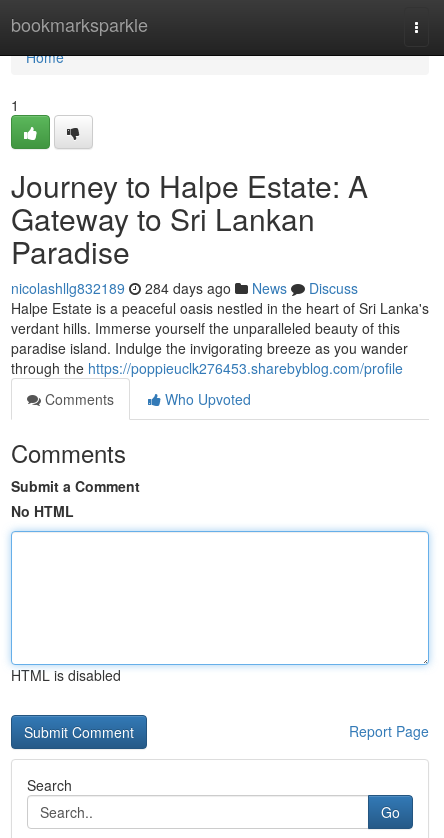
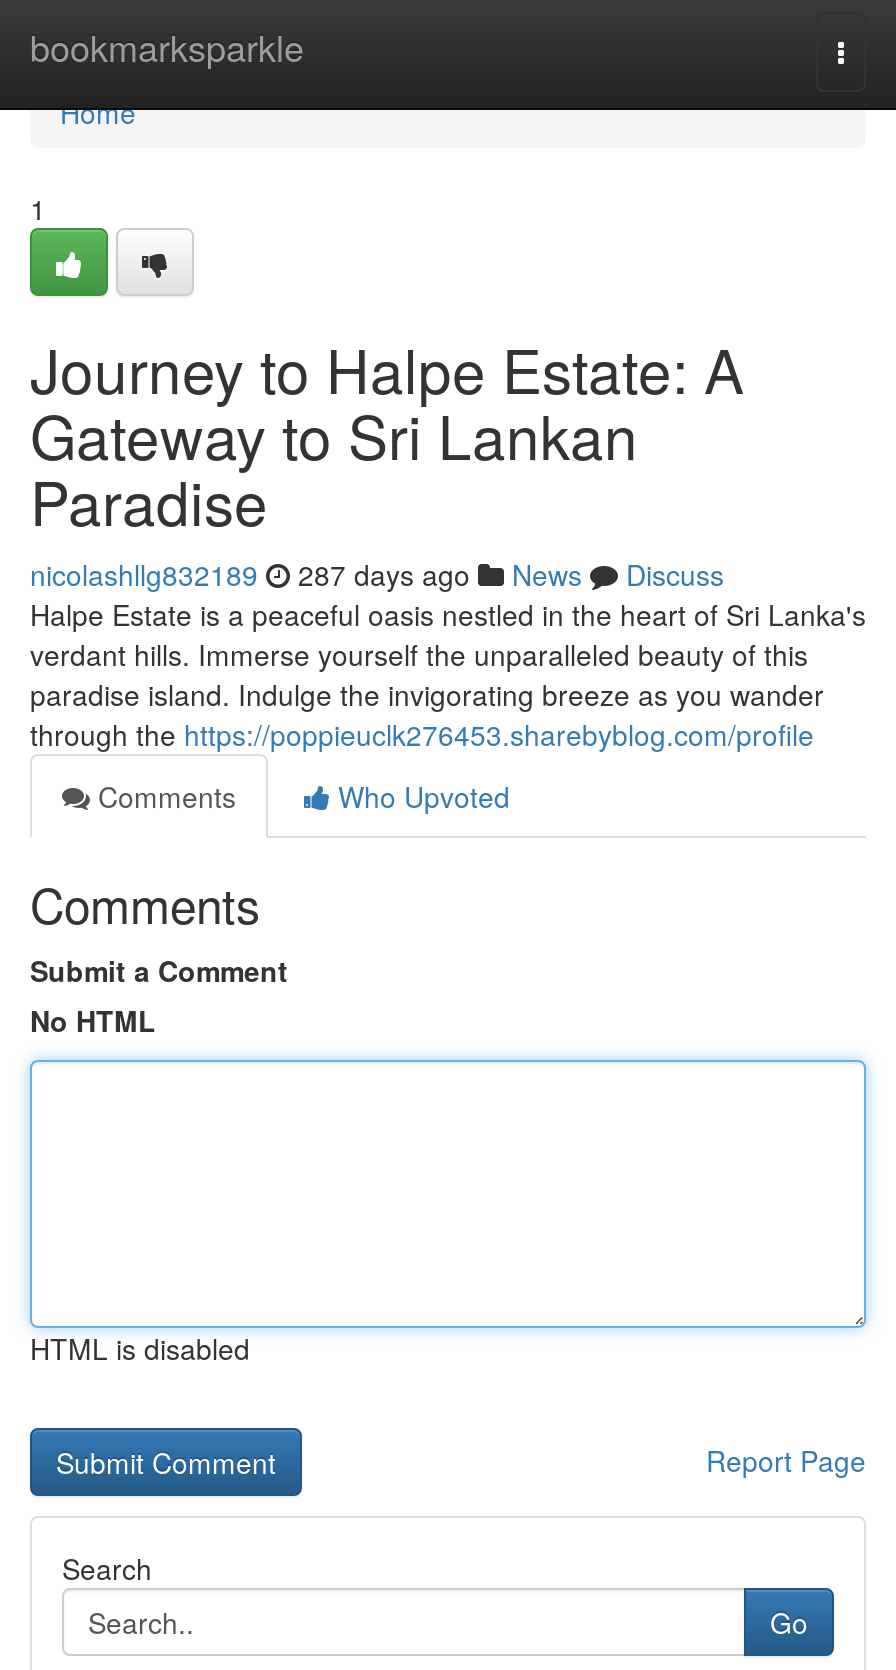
- nicolashllg832189 284 days ago News Discuss
+ nicolashllg832189 287 days ago News Discuss
